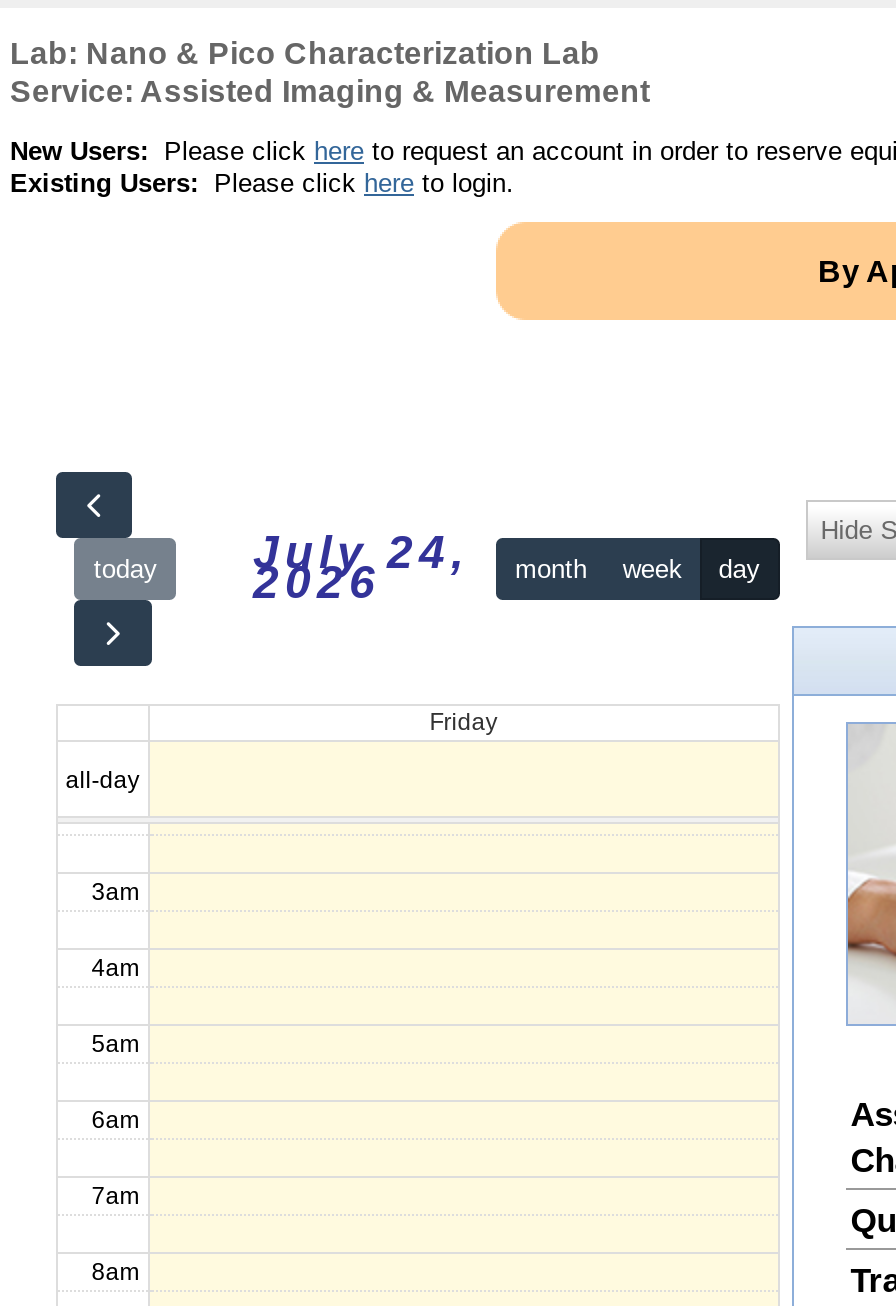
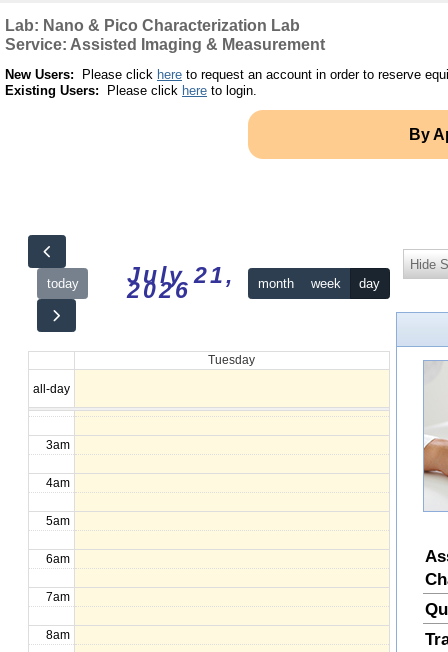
- July 24, month week day
+ July 21, month week day

- Friday
+ Tuesday
